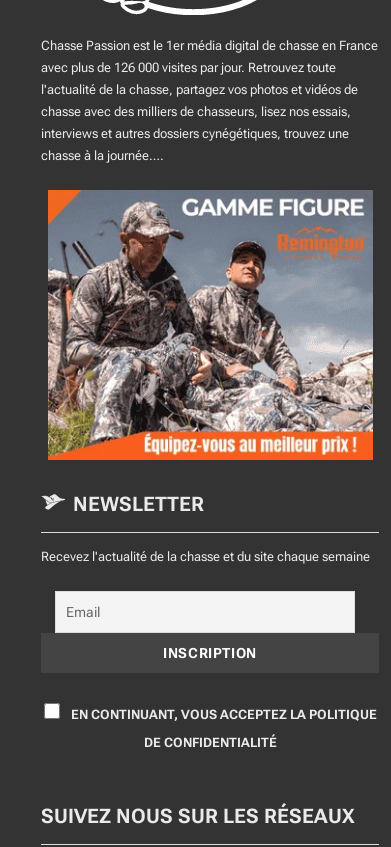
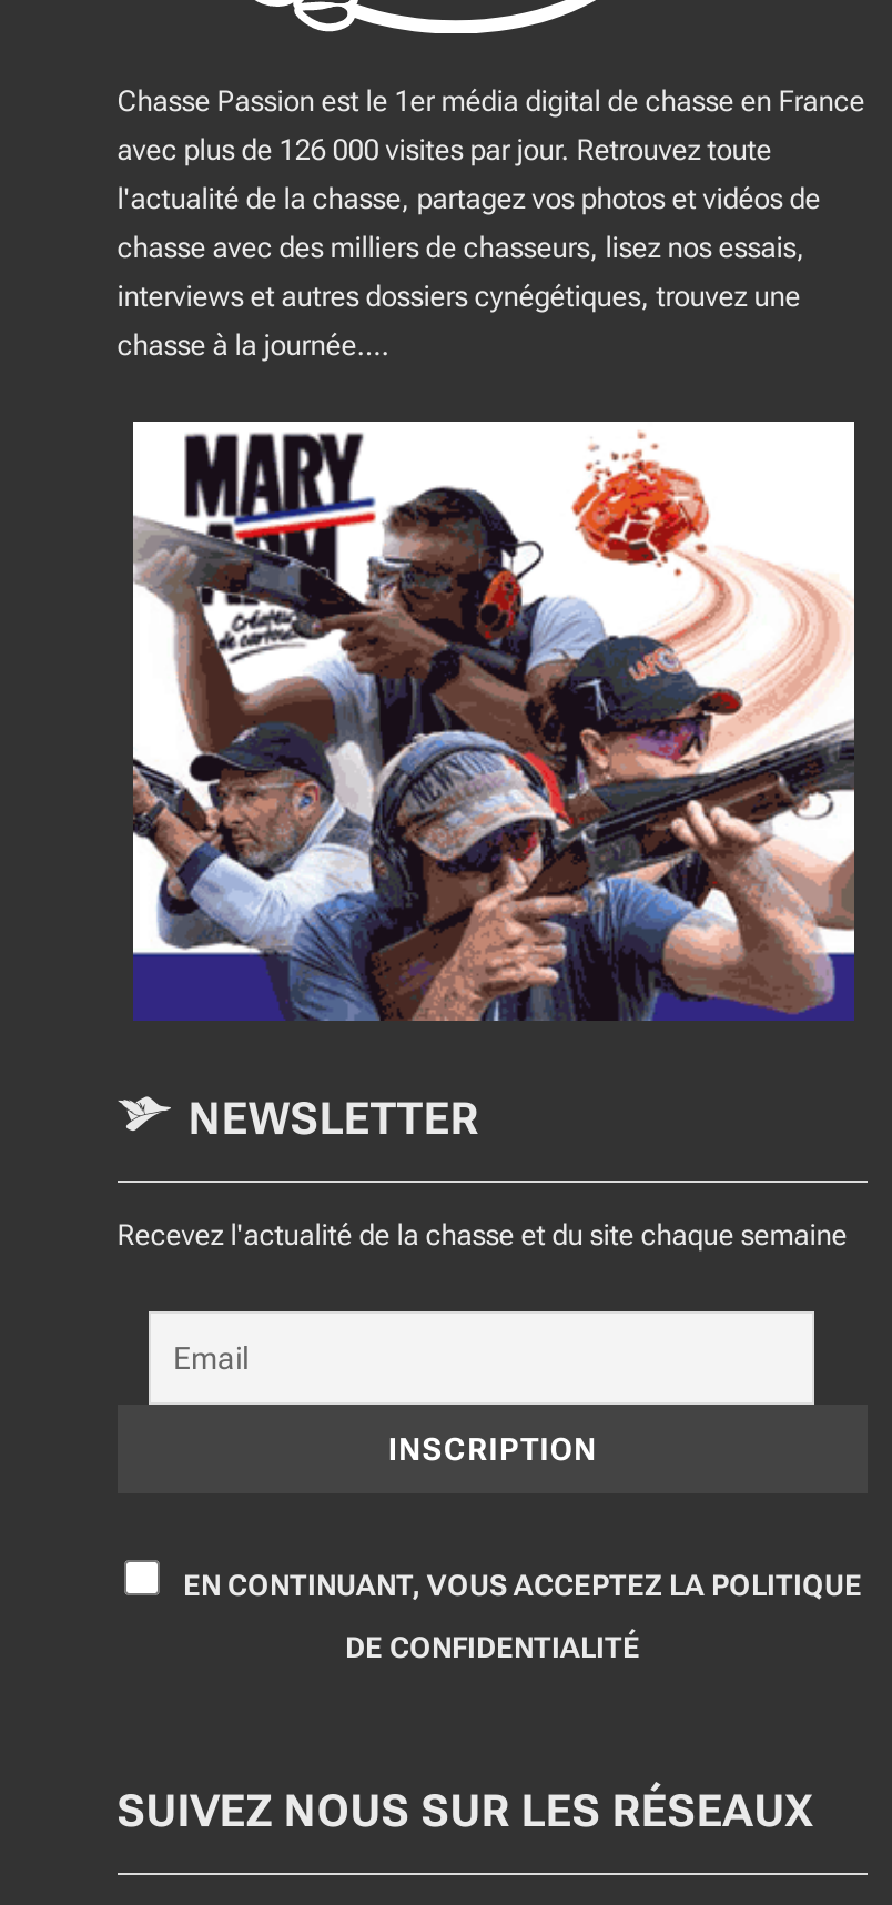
- [image]
+ [image]
